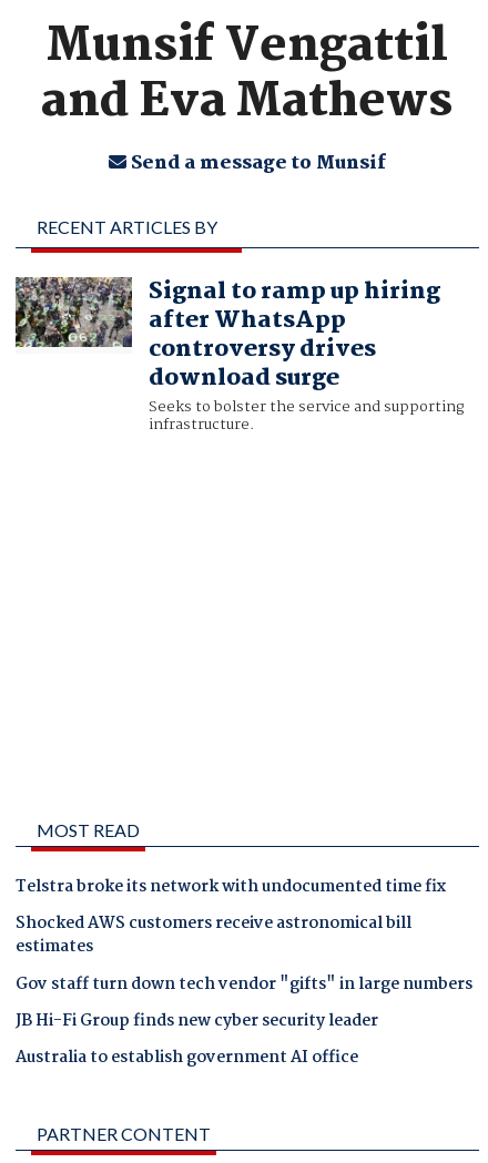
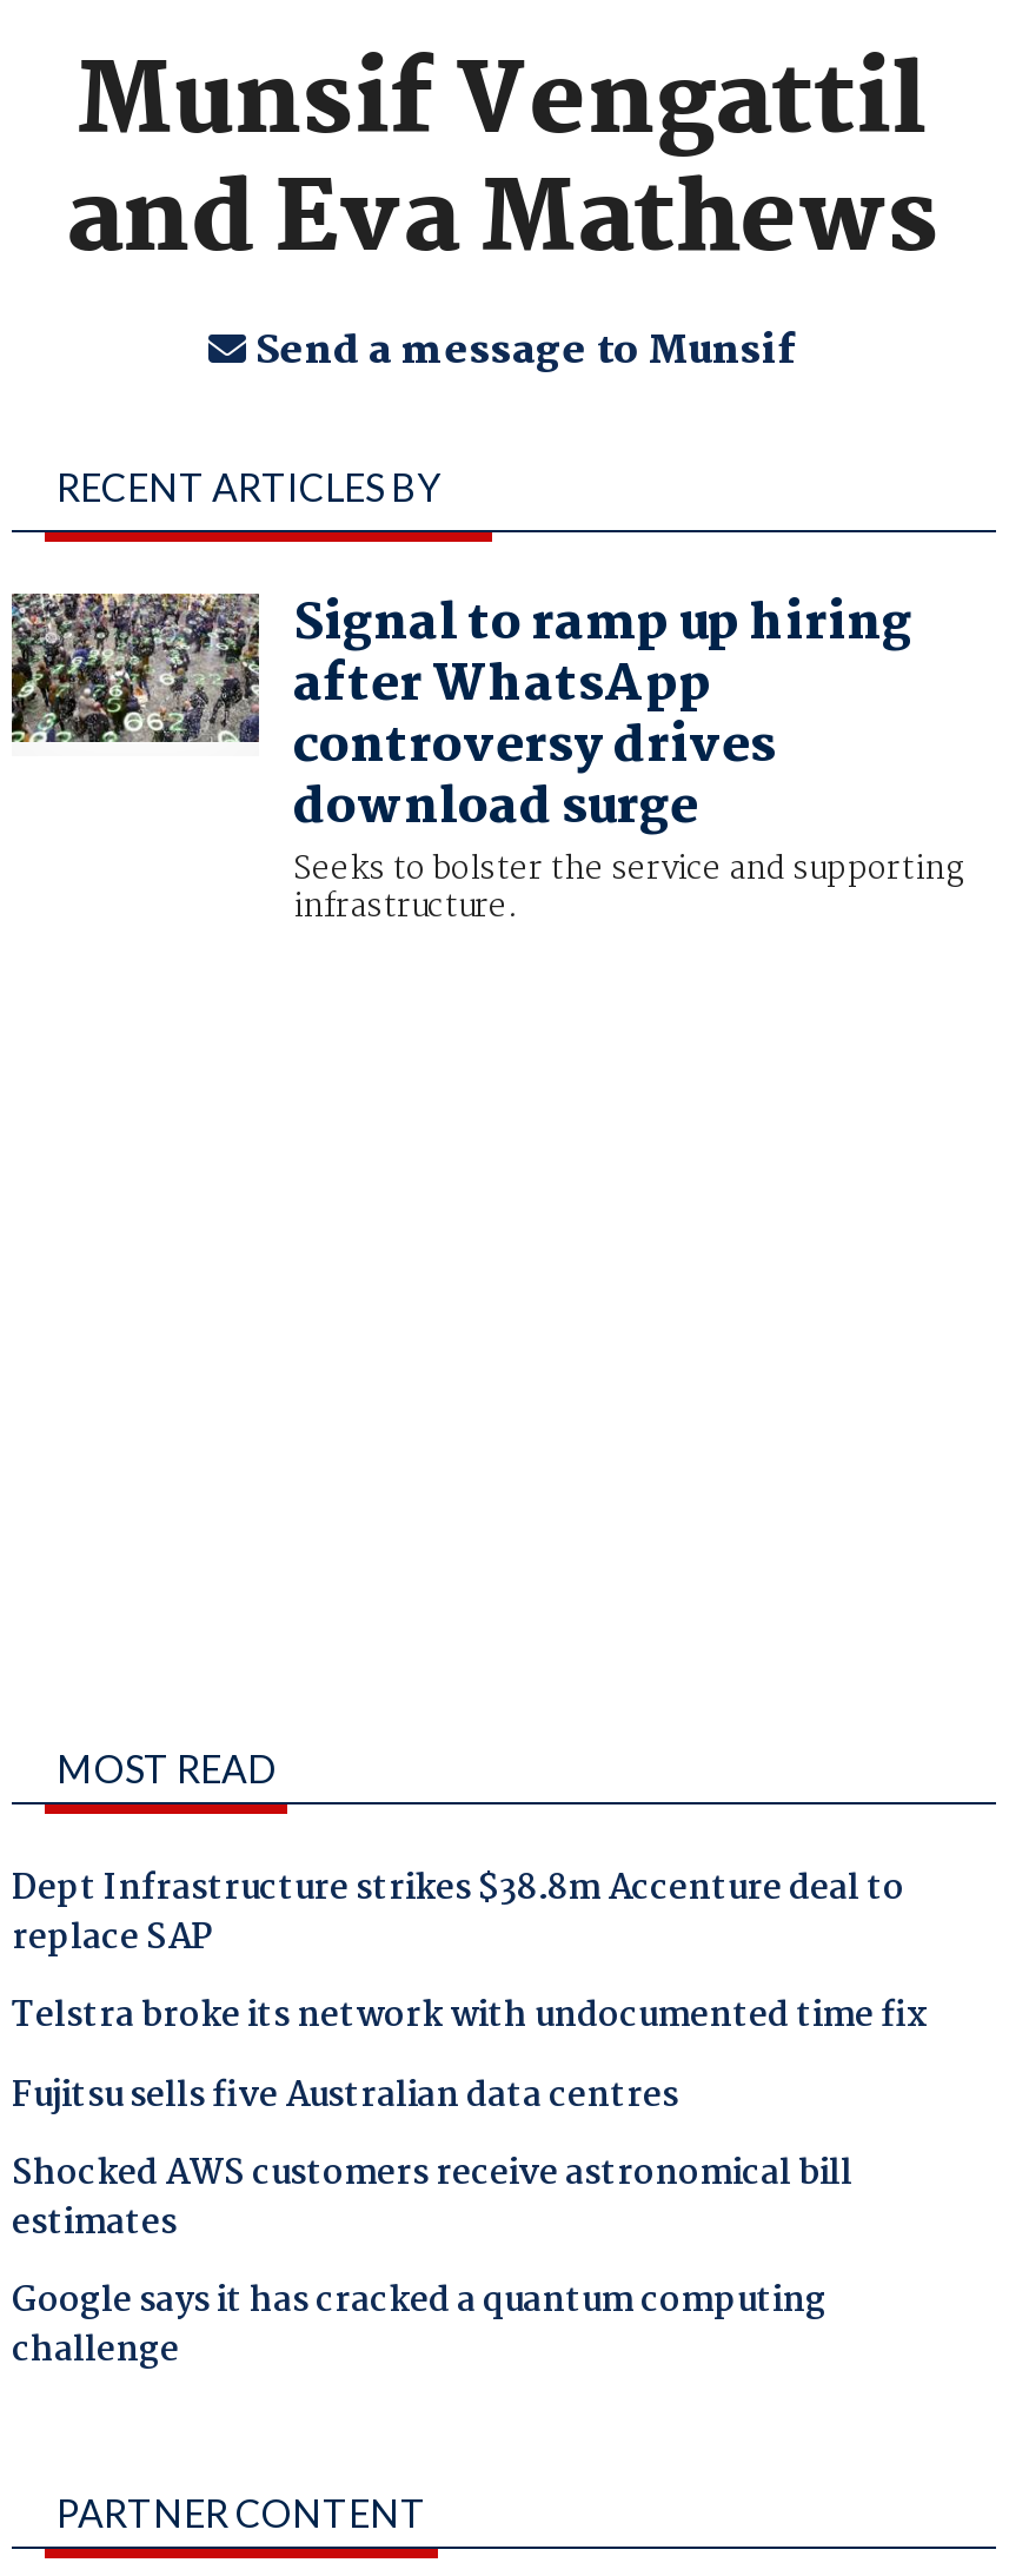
+ Dept Infrastructure strikes $38.8m Accenture deal to
+ replace SAP

+ Fujitsu sells five Australian data centres

moved down: Shocked AWS customers receive astronomical bill | estimates

- Gov staff turn down tech vendor "gifts" in large numbers
- JB Hi-Fi Group finds new cyber security leader
- Australia to establish government AI office
+ Google says it has cracked a quantum computing
+ challenge
